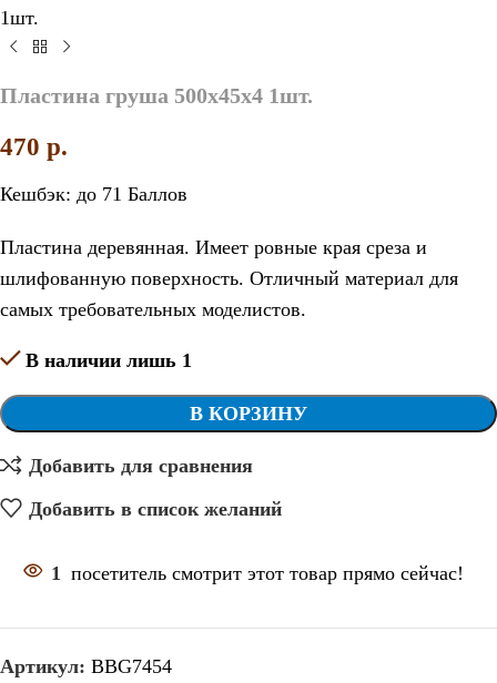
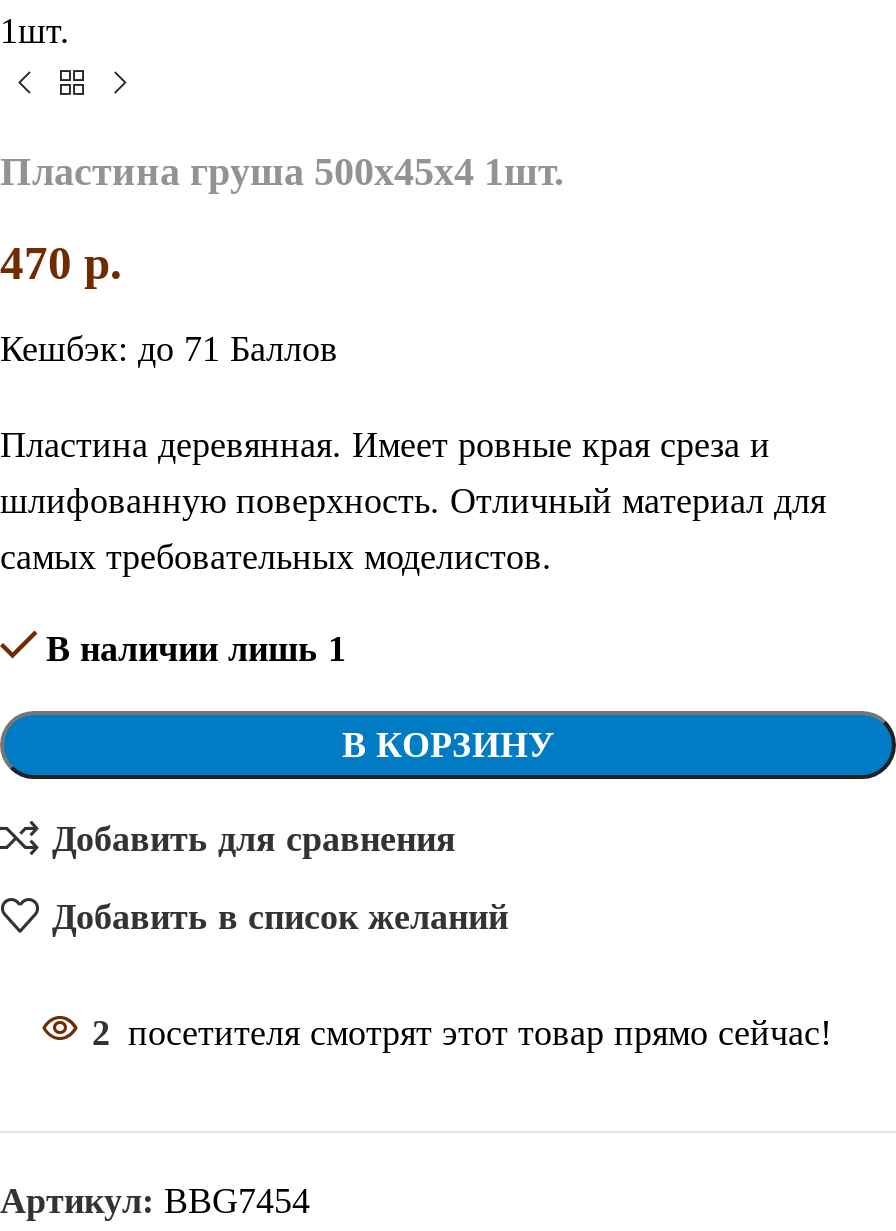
- 1 посетитель смотрит этот товар прямо сейчас!
+ 2 посетителя смотрят этот товар прямо сейчас!
